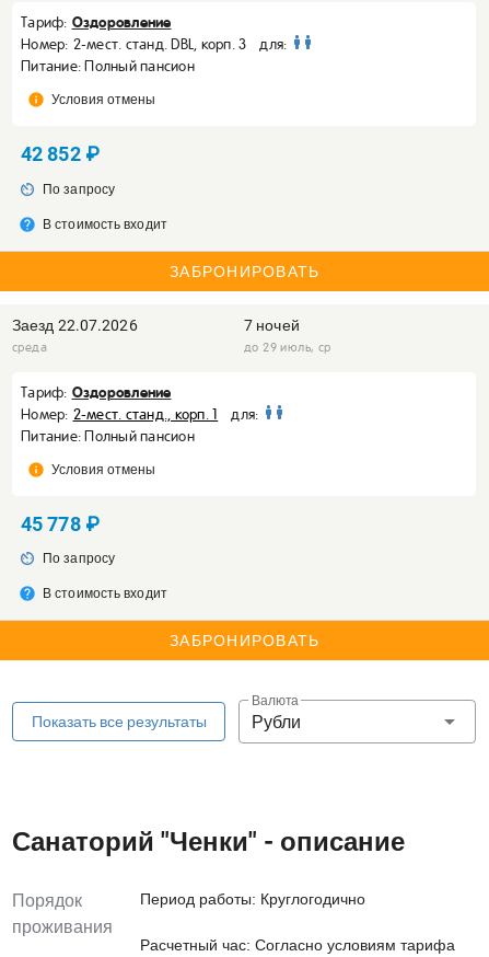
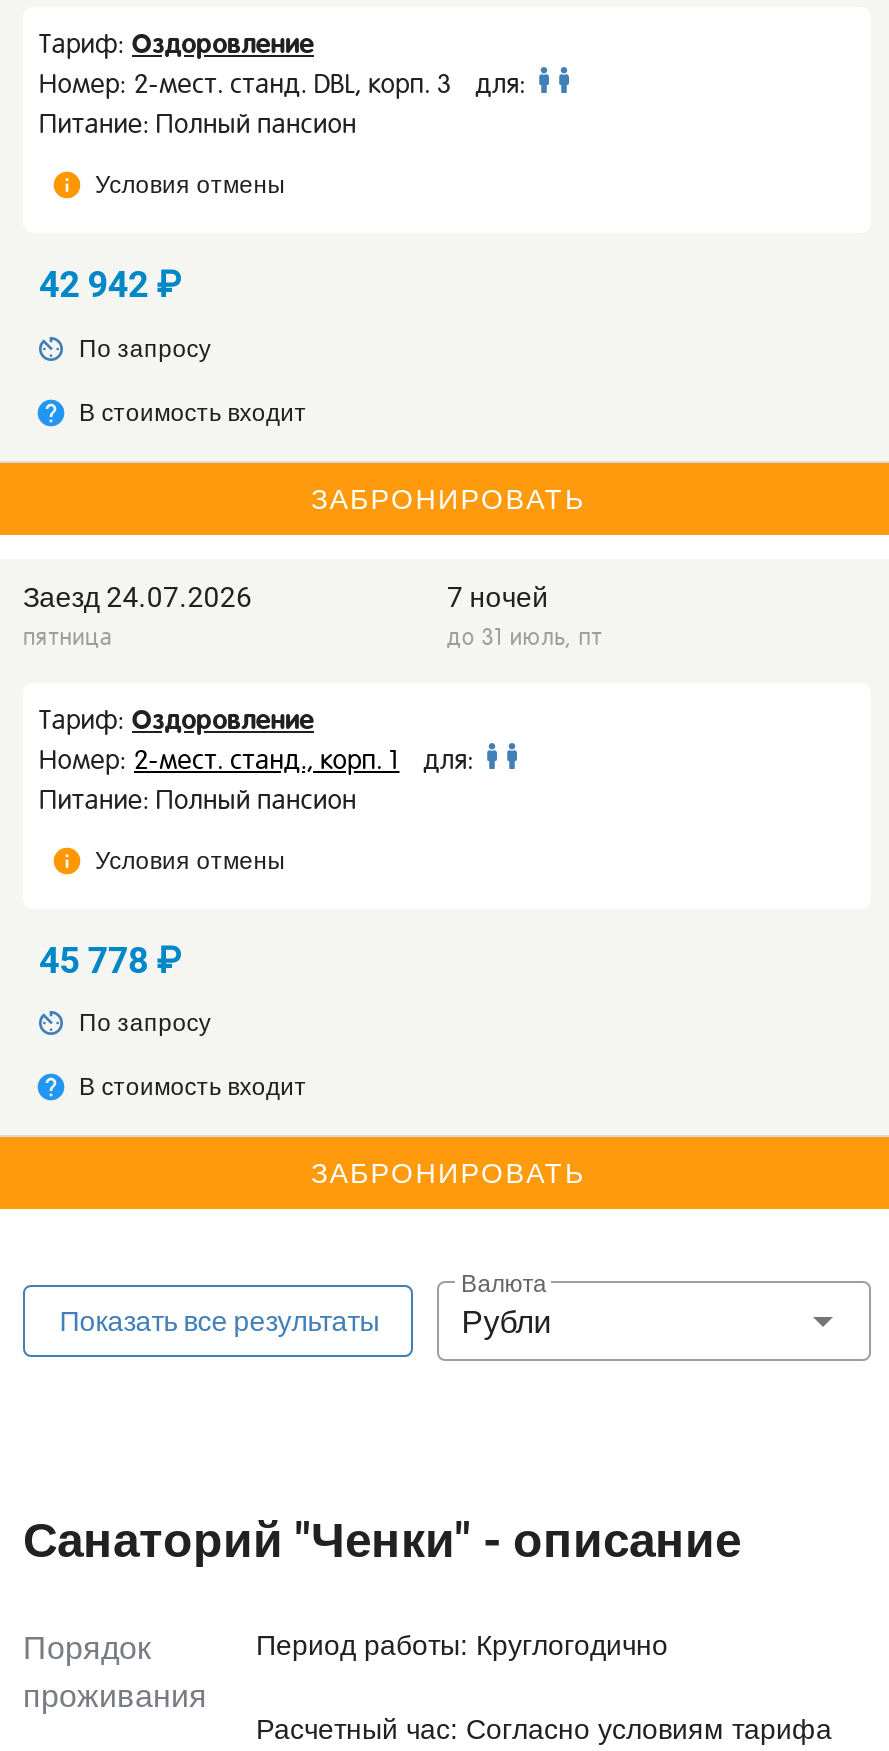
- 42 852 ₽
+ 42 942 ₽

- Заезд 22.07.2026
- среда
+ Заезд 24.07.2026
+ пятница

- до 29 июль, ср
+ до 31 июль, пт
